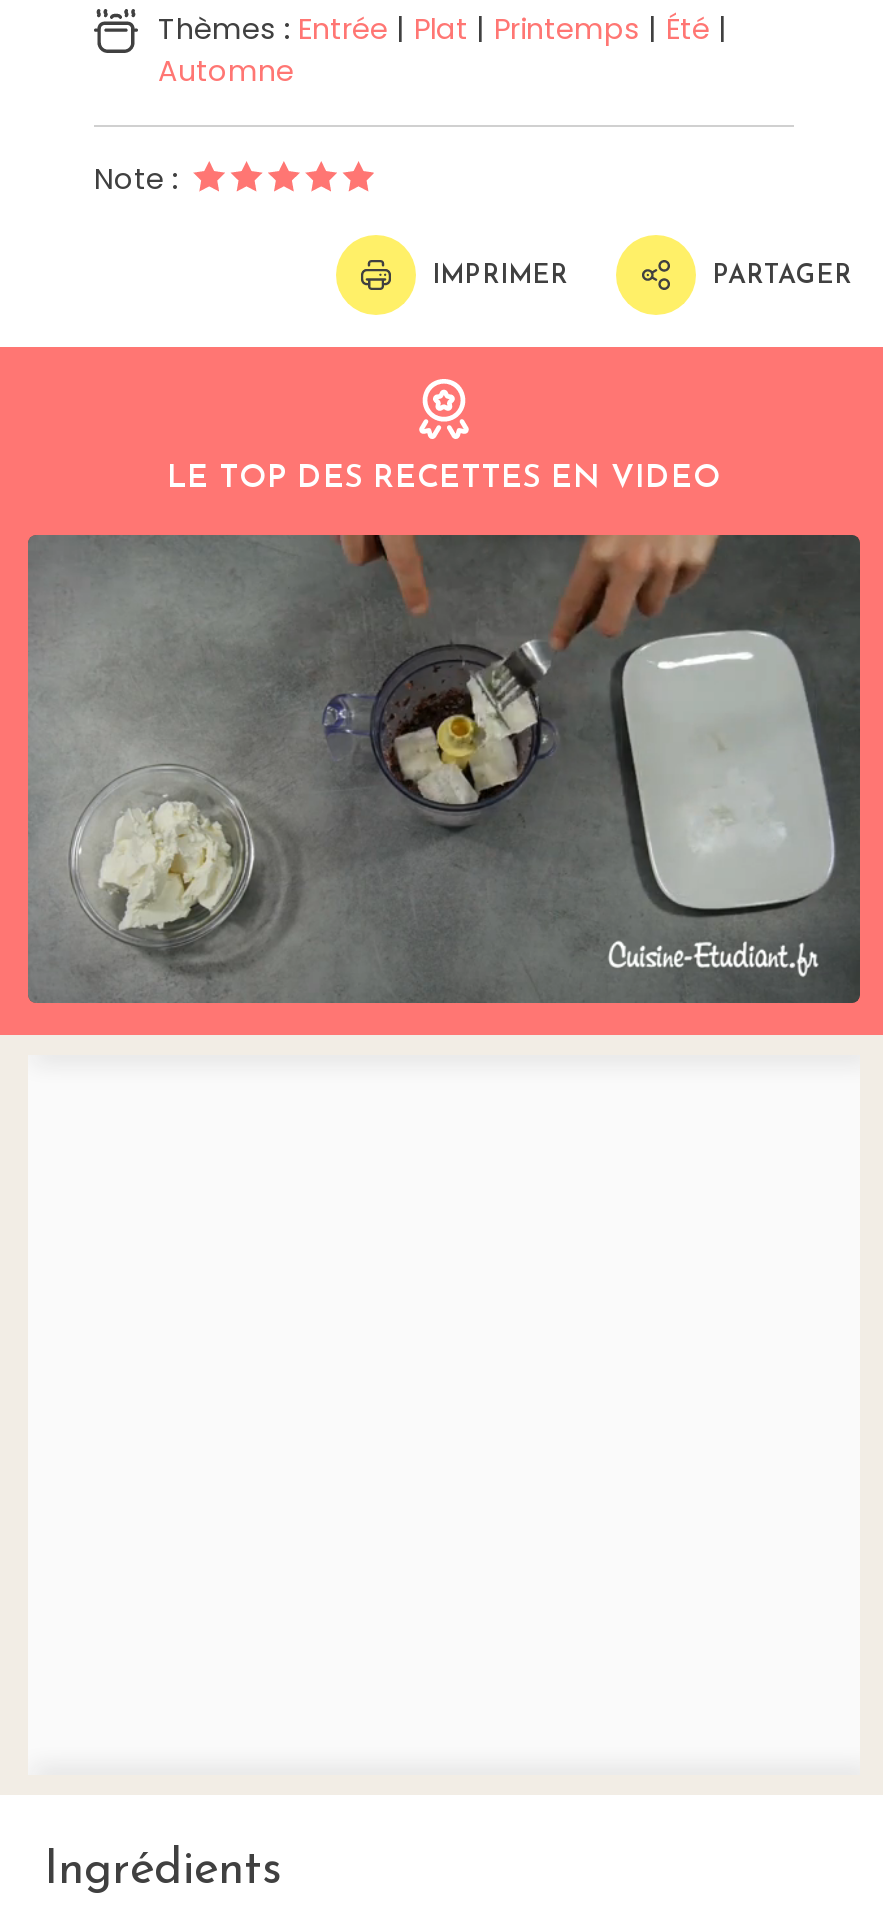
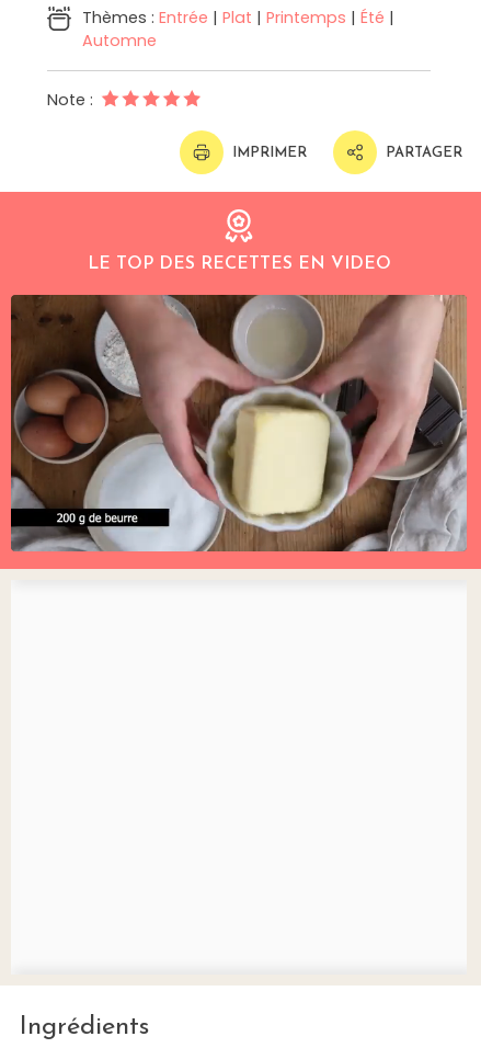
- [image]
+ [image]
